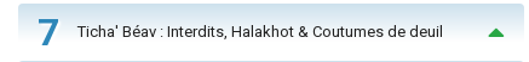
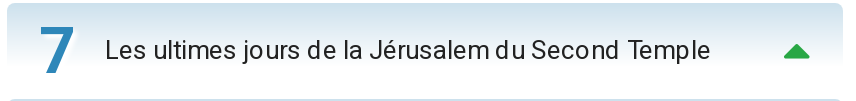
- Ticha' Béav : Interdits, Halakhot & Coutumes de deuil
+ Les ultimes jours de la Jérusalem du Second Temple
